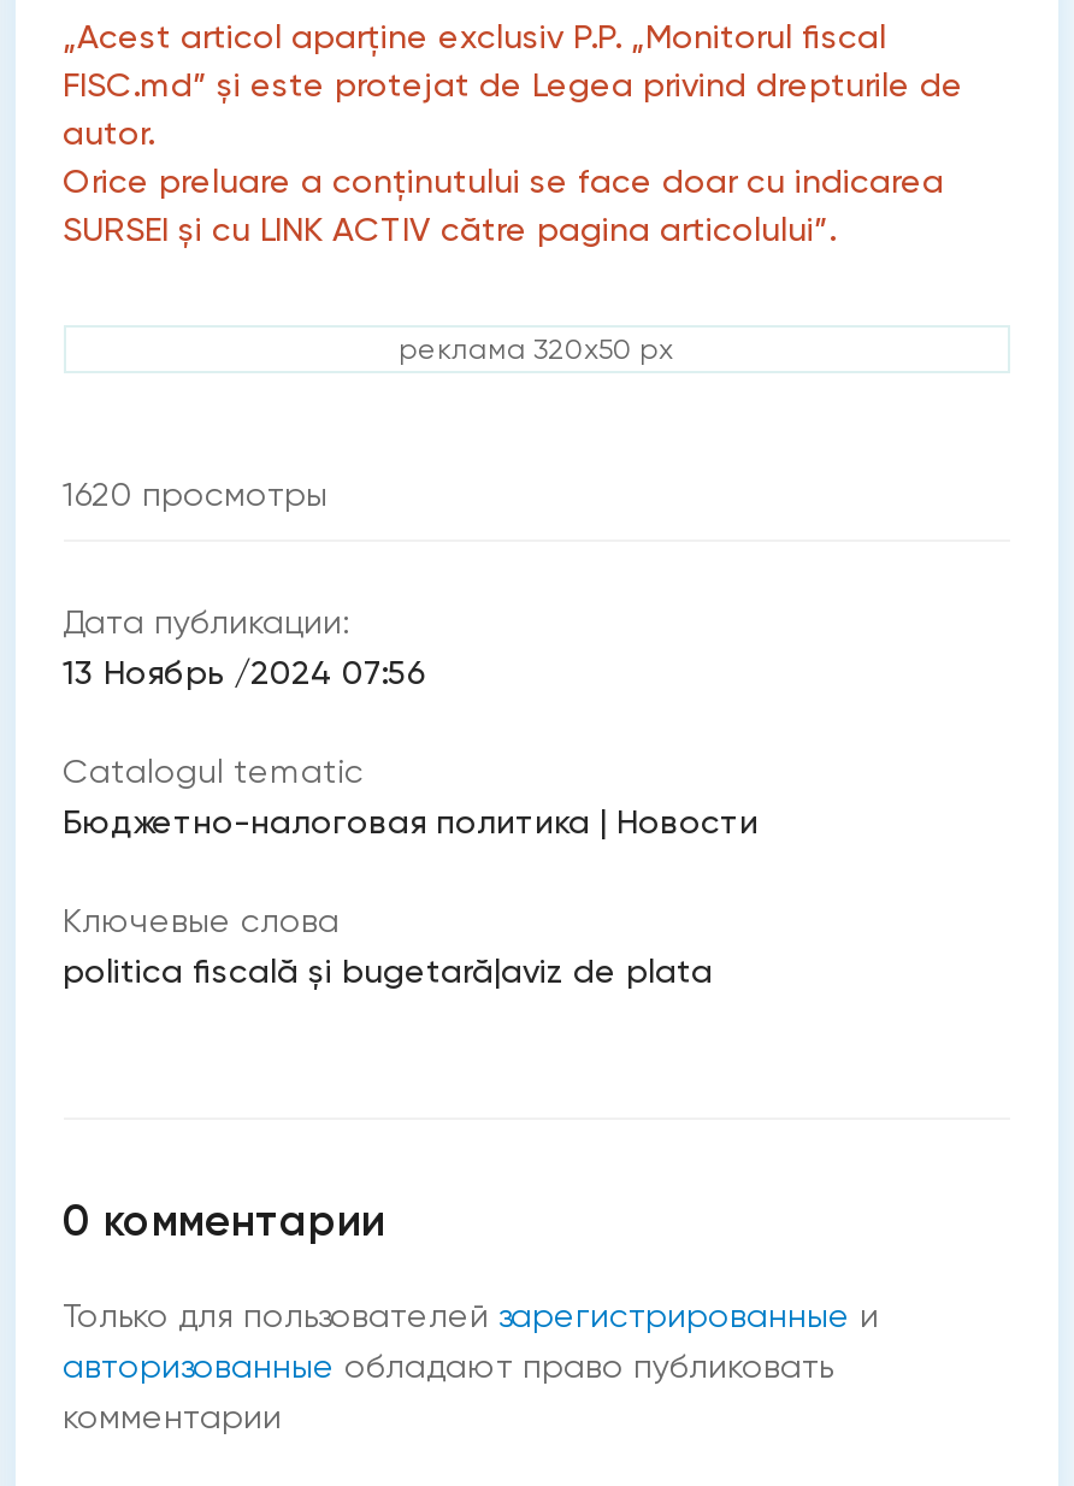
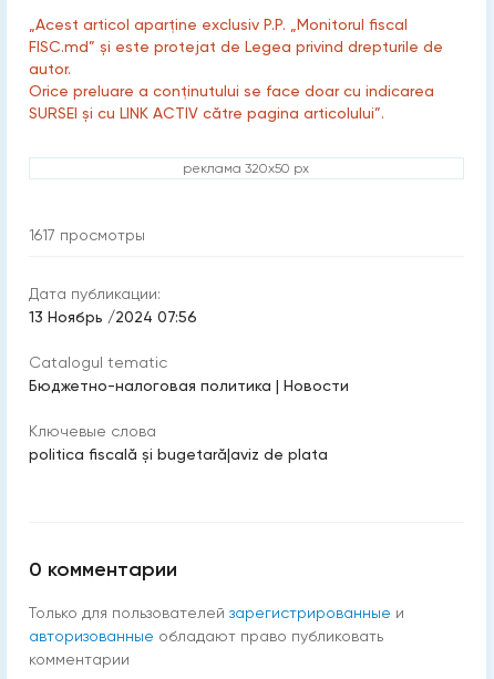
- 1620 просмотры
+ 1617 просмотры
